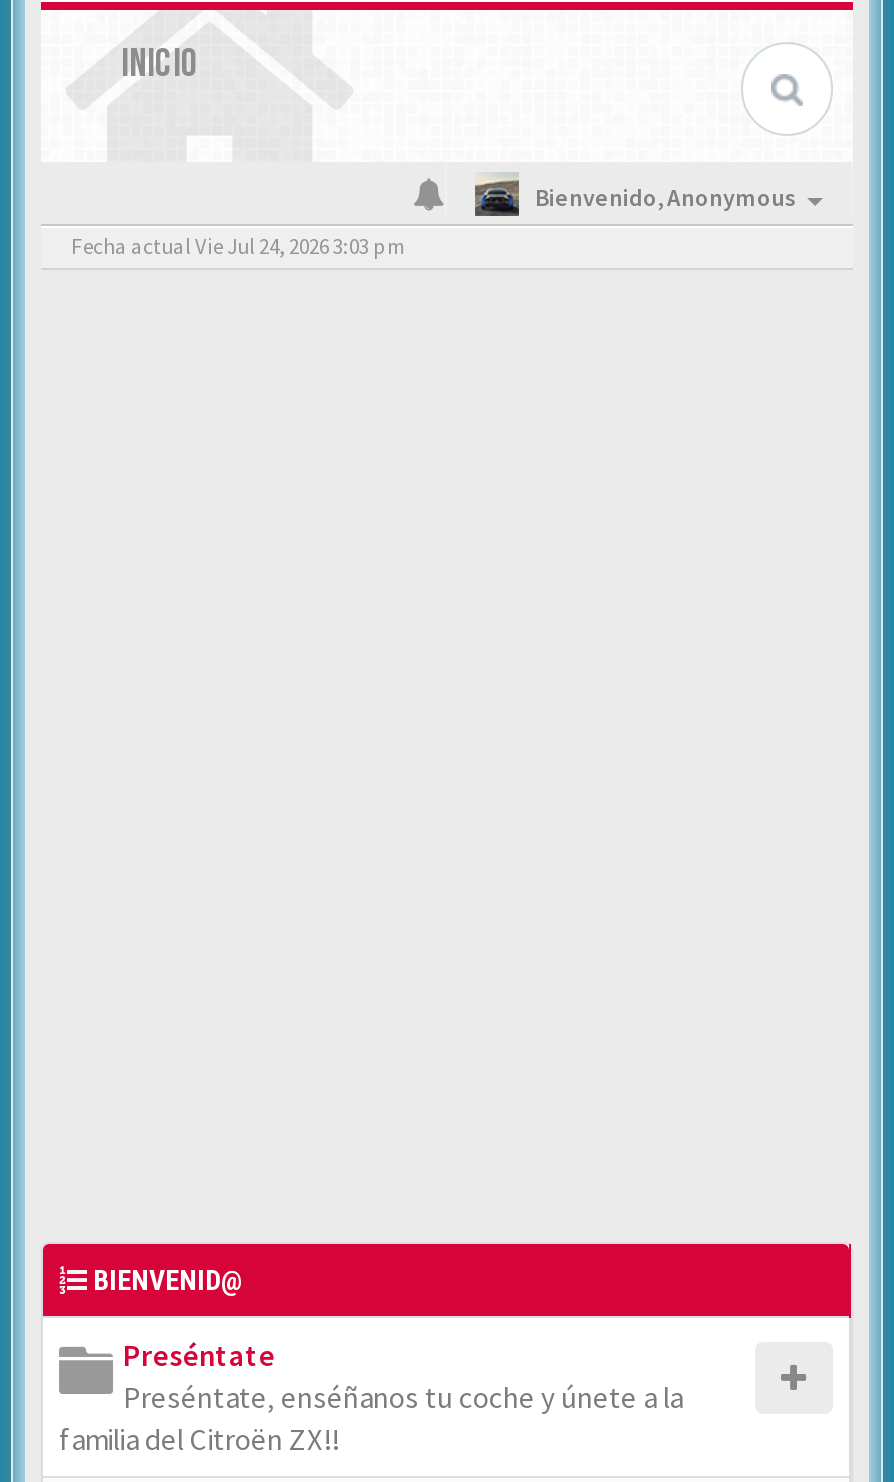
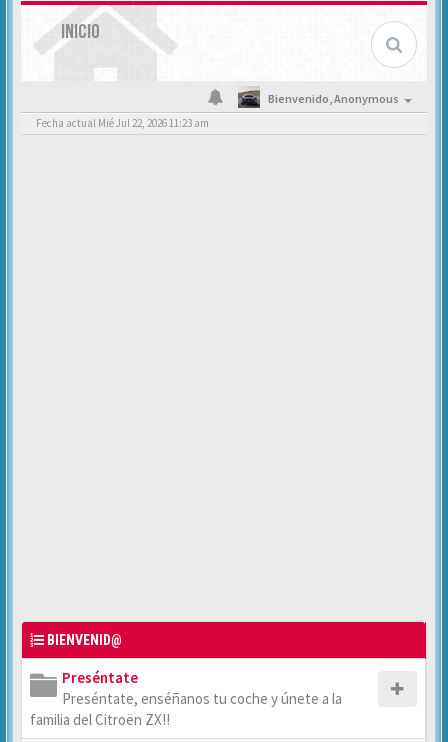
- Fecha actual Vie Jul 24, 2026 3:03 pm
+ Fecha actual Mié Jul 22, 2026 11:23 am
